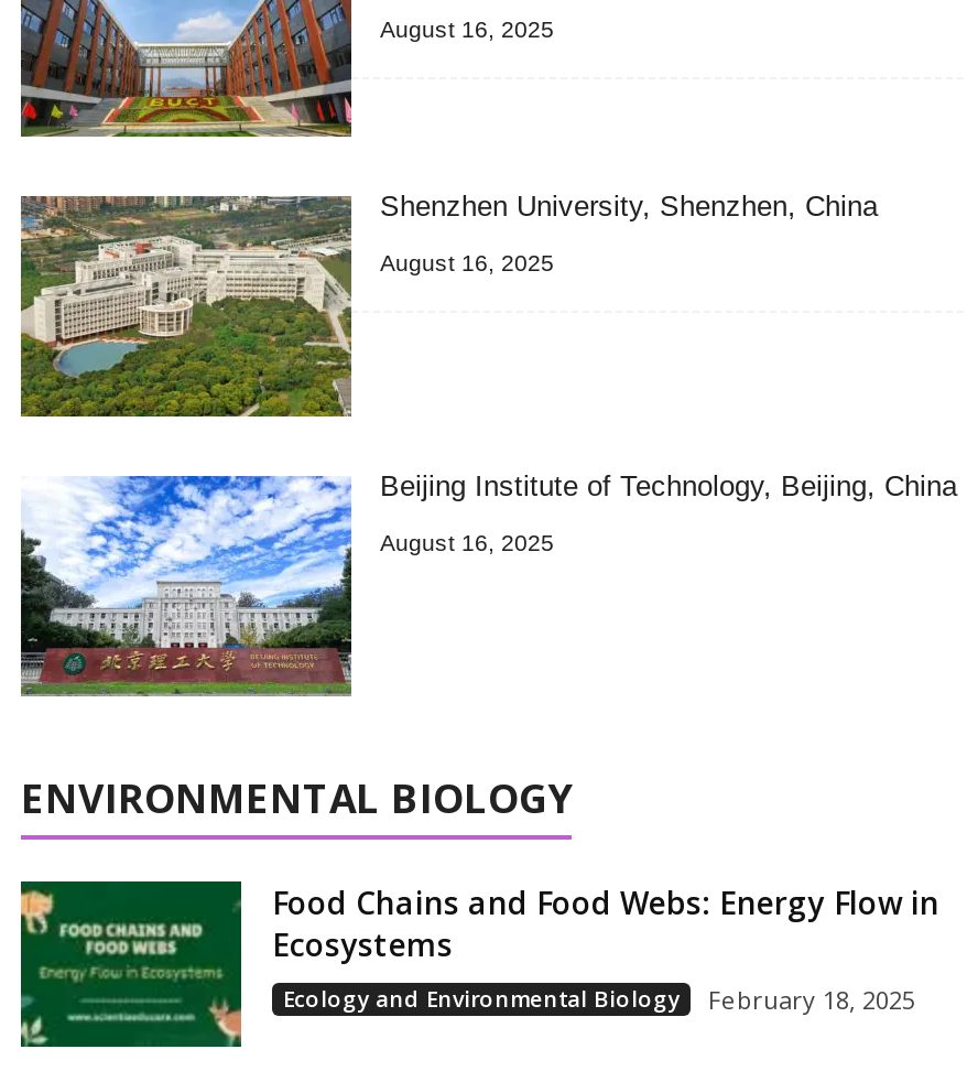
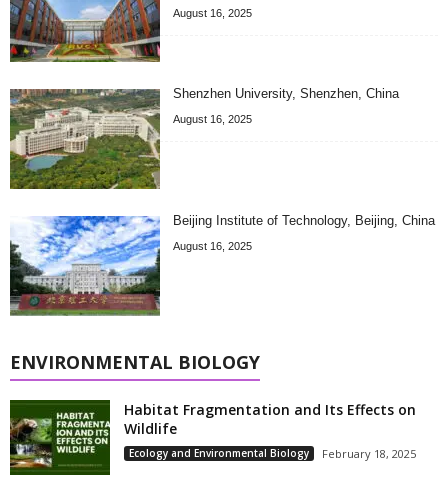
- [image]
- Food Chains and Food Webs: Energy Flow in
- Ecosystems
+ [image]
+ Habitat Fragmentation and Its Effects on
+ Wildlife
